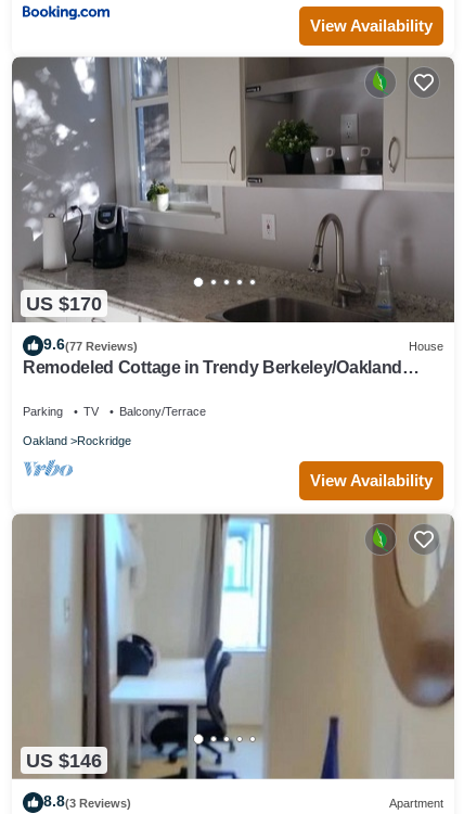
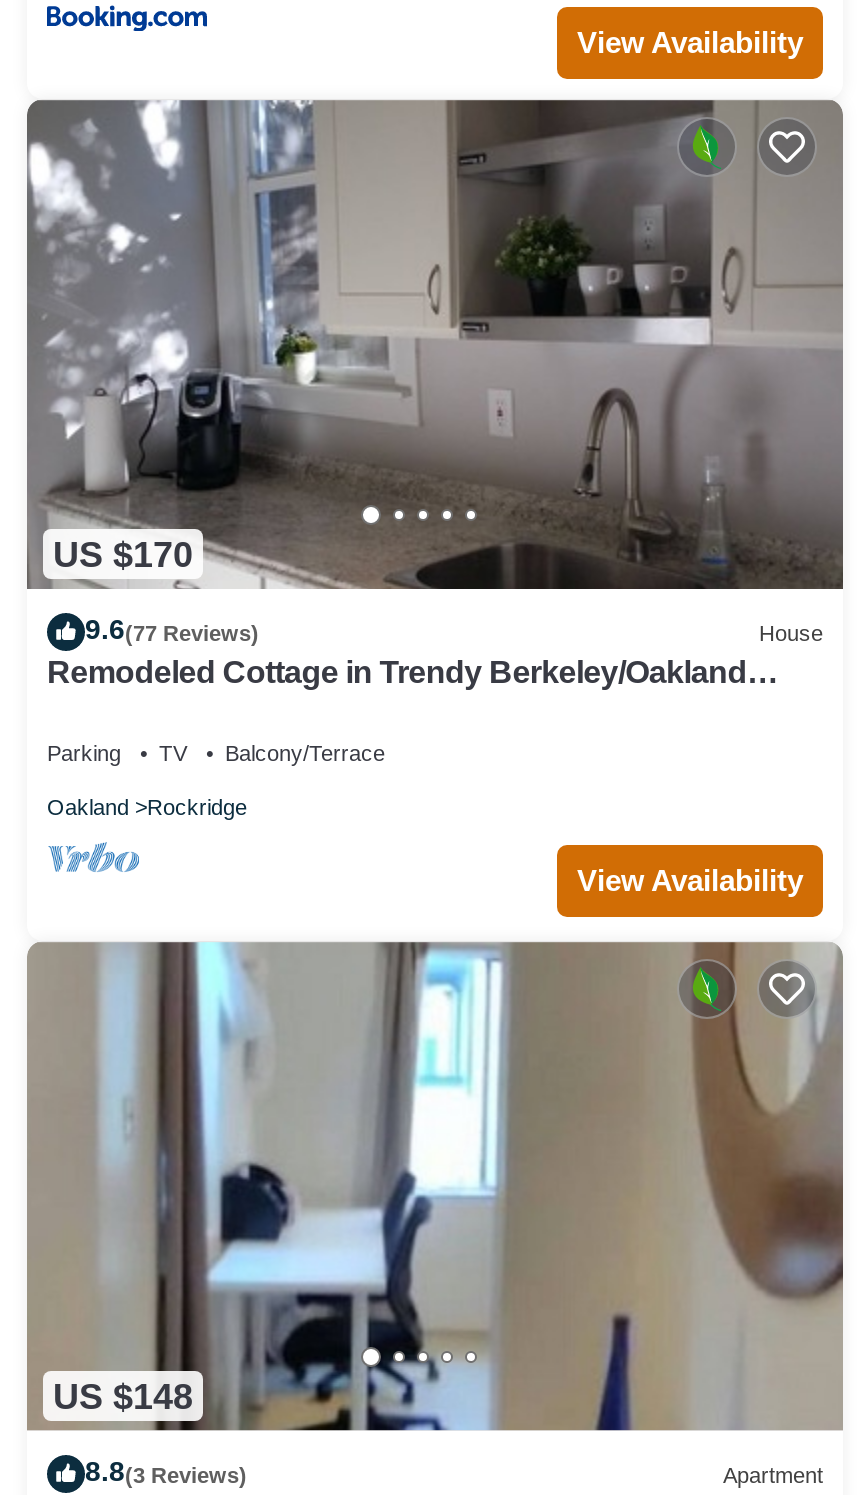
- US $146
+ US $148
